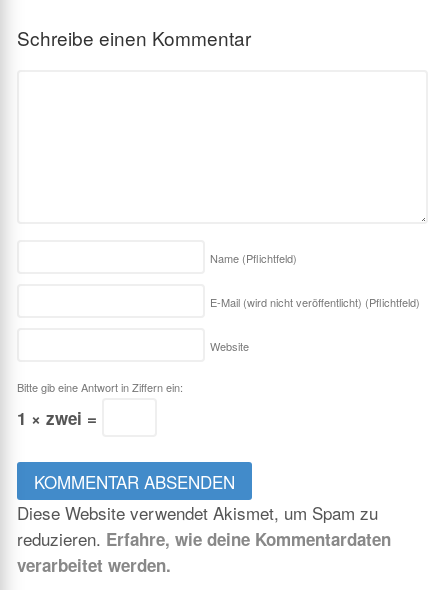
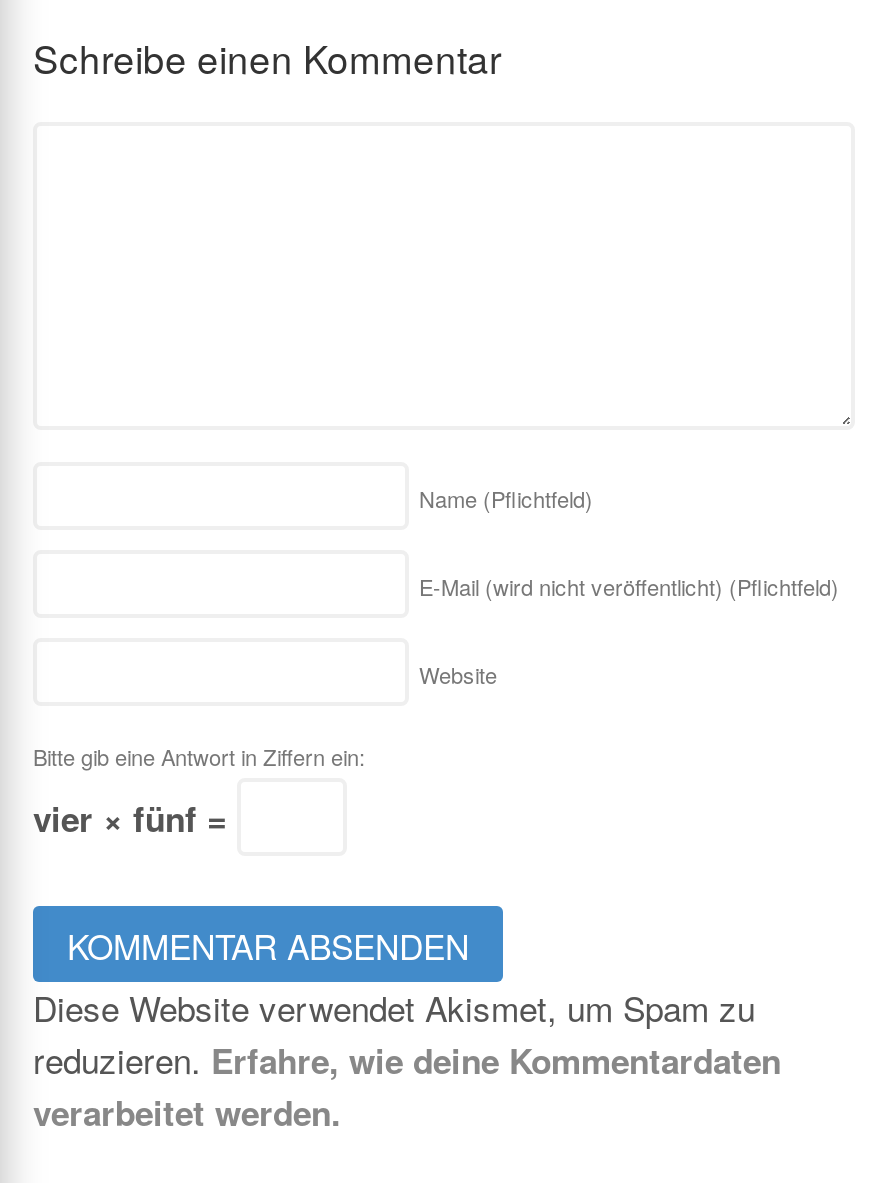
- 1 × zwei =
+ vier × fünf =
